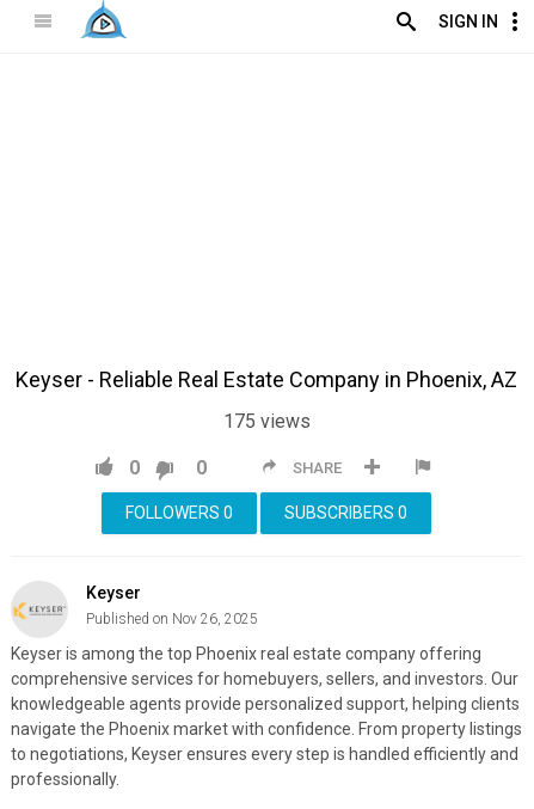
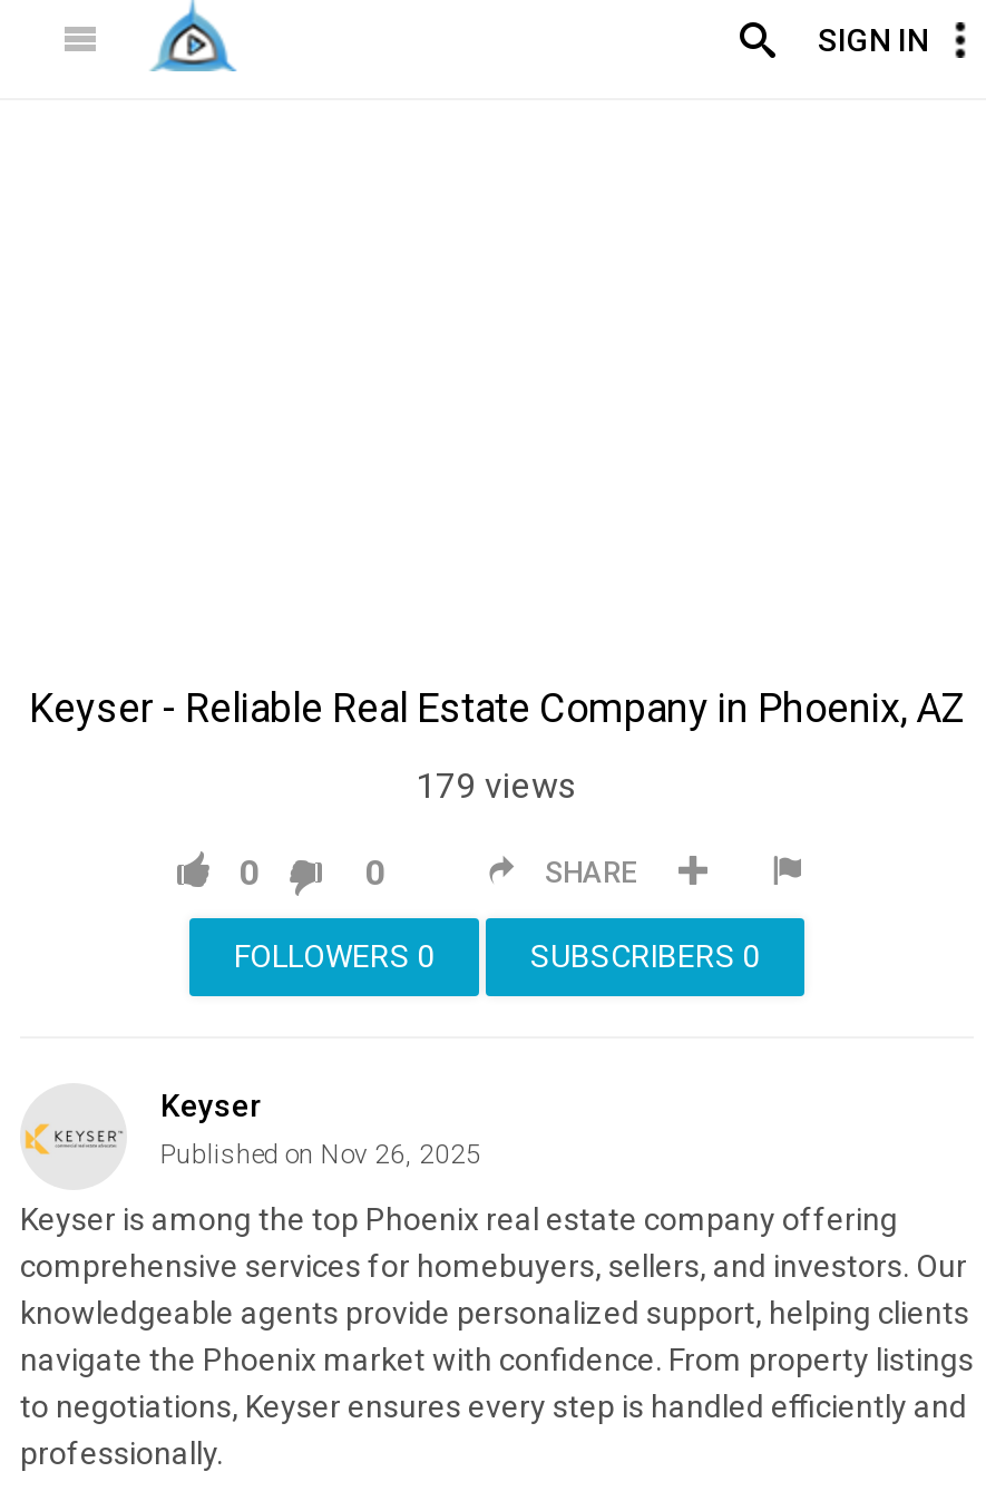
- 175 views
+ 179 views
